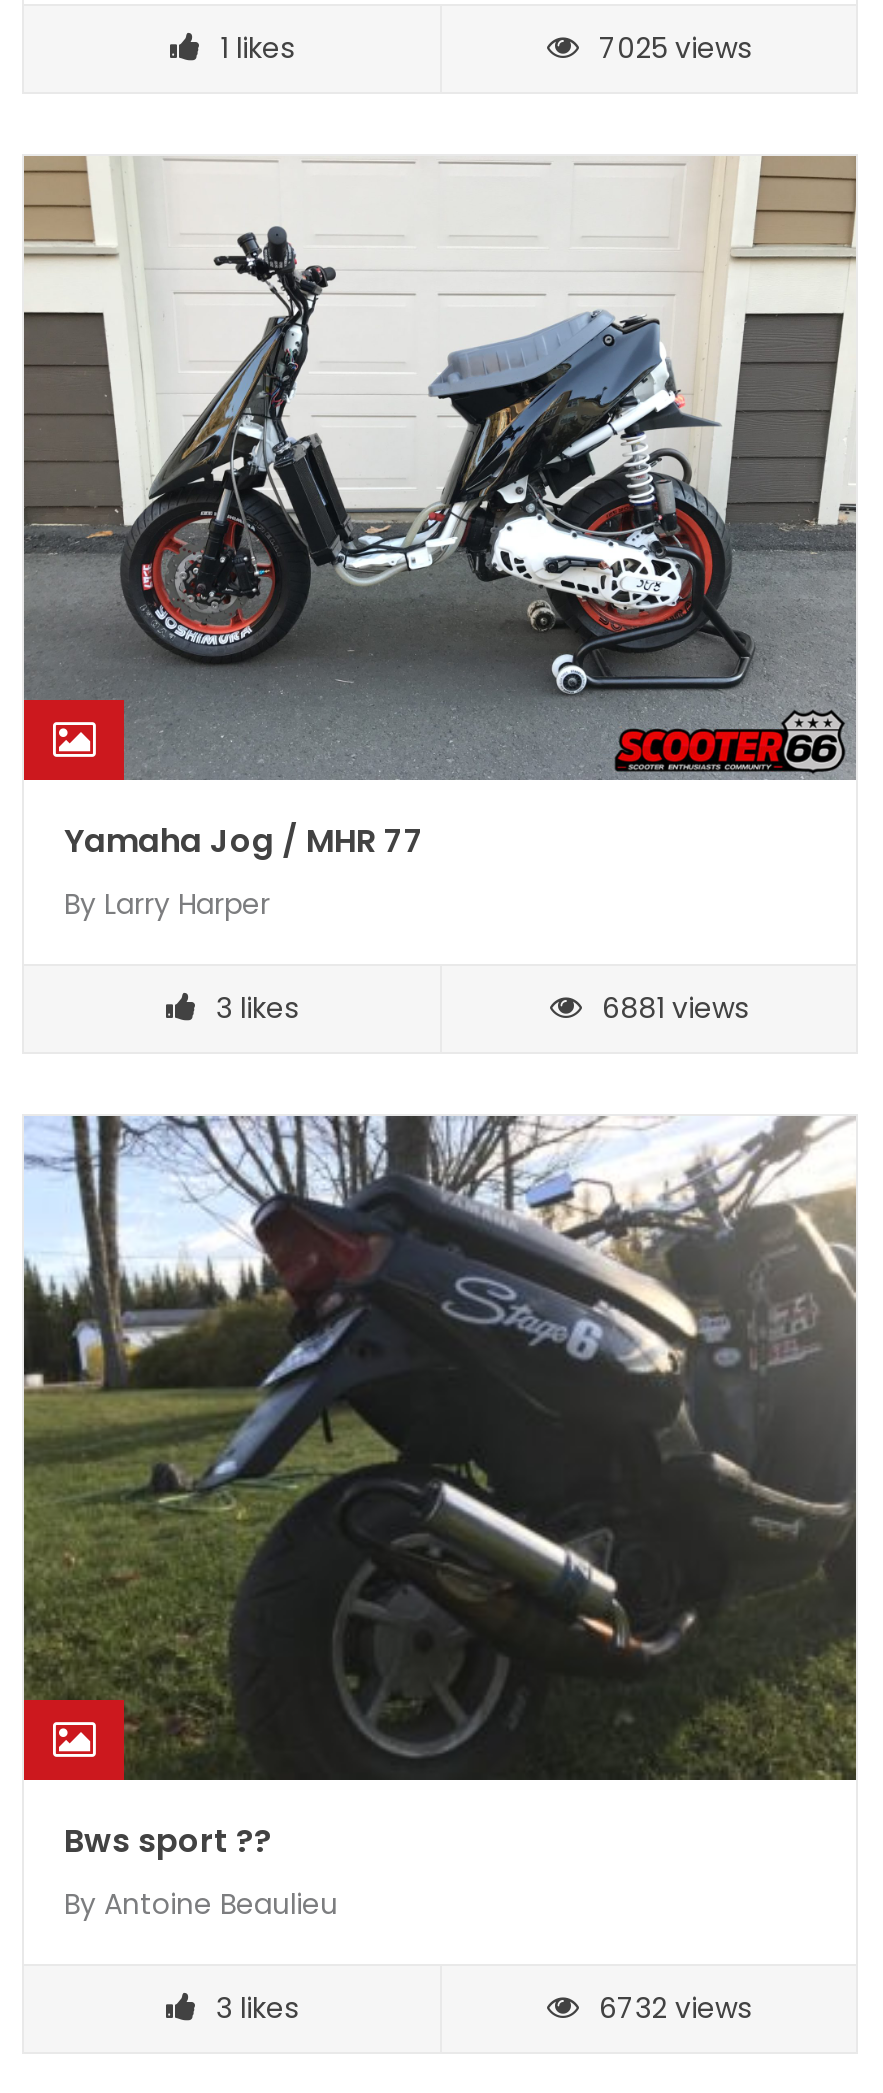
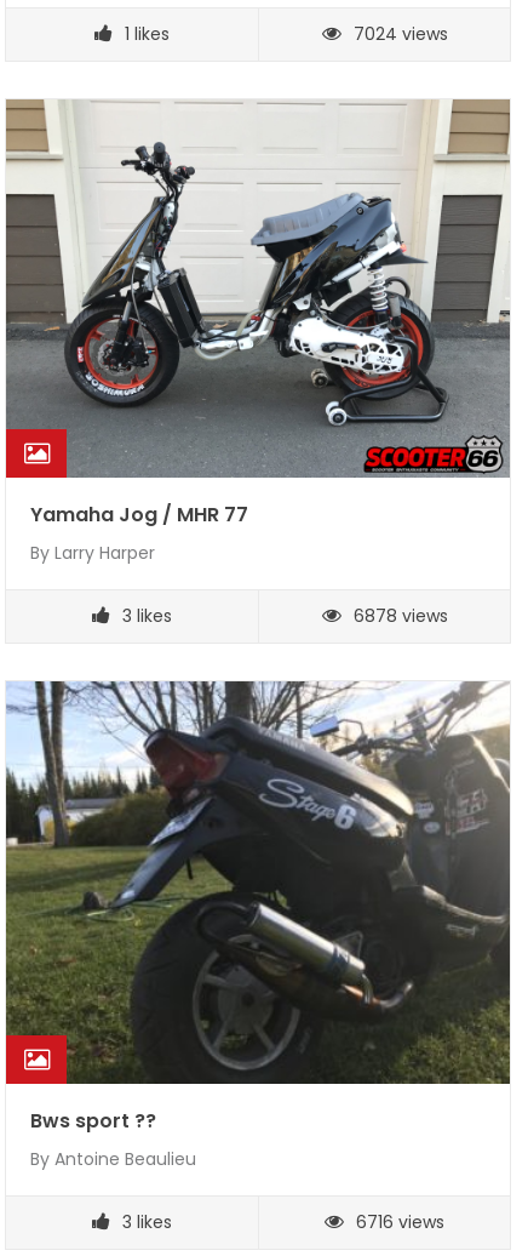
- 7025 views
+ 7024 views

- 6881 views
+ 6878 views

- 6732 views
+ 6716 views
